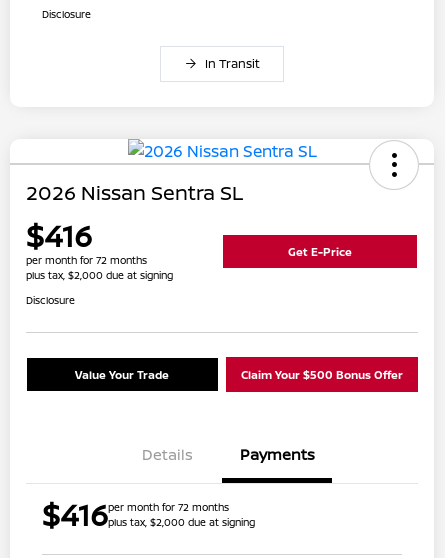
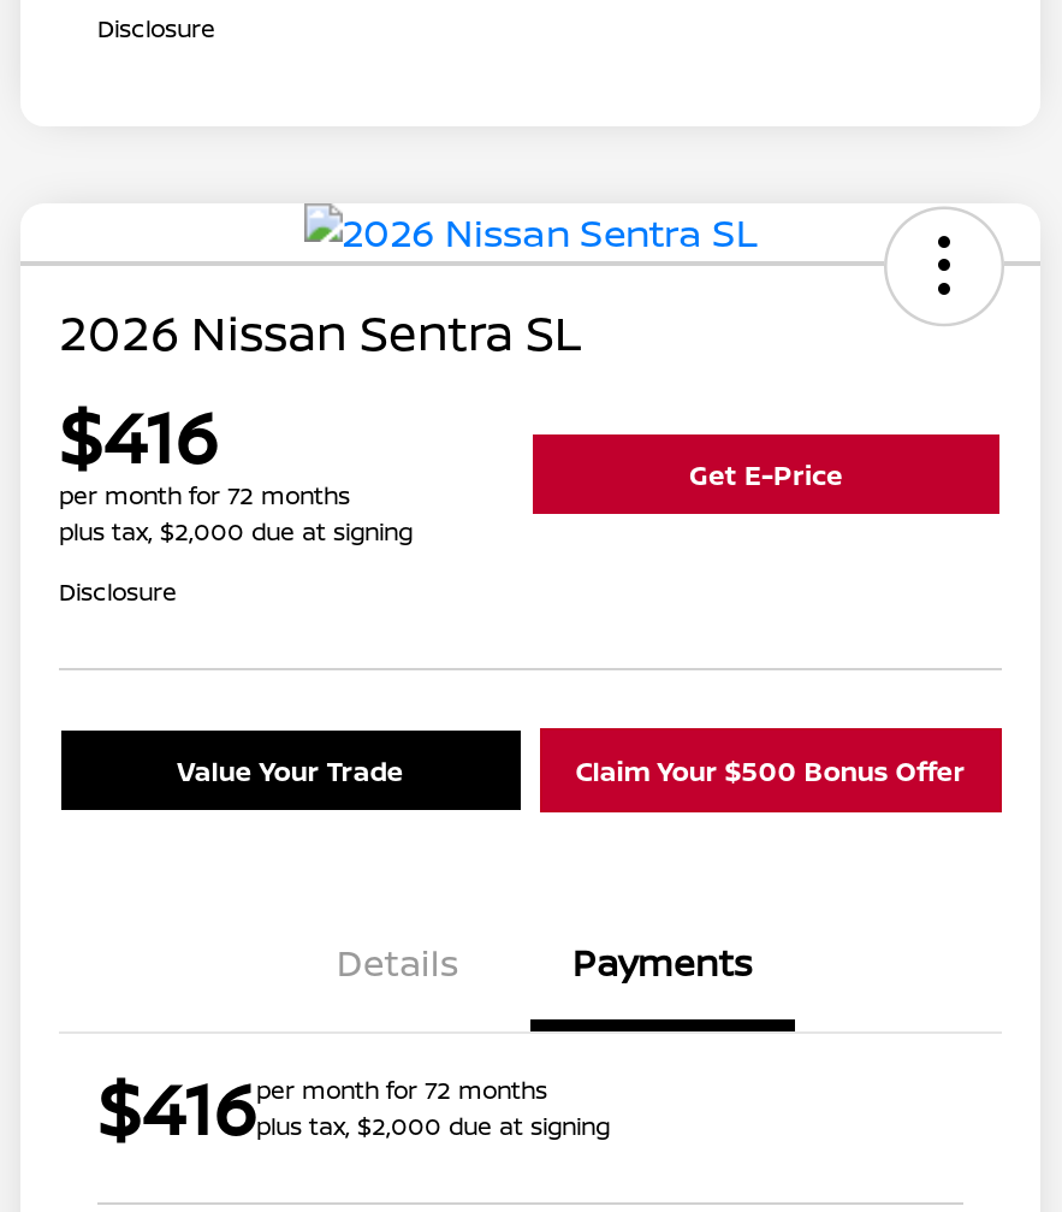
- In Transit
